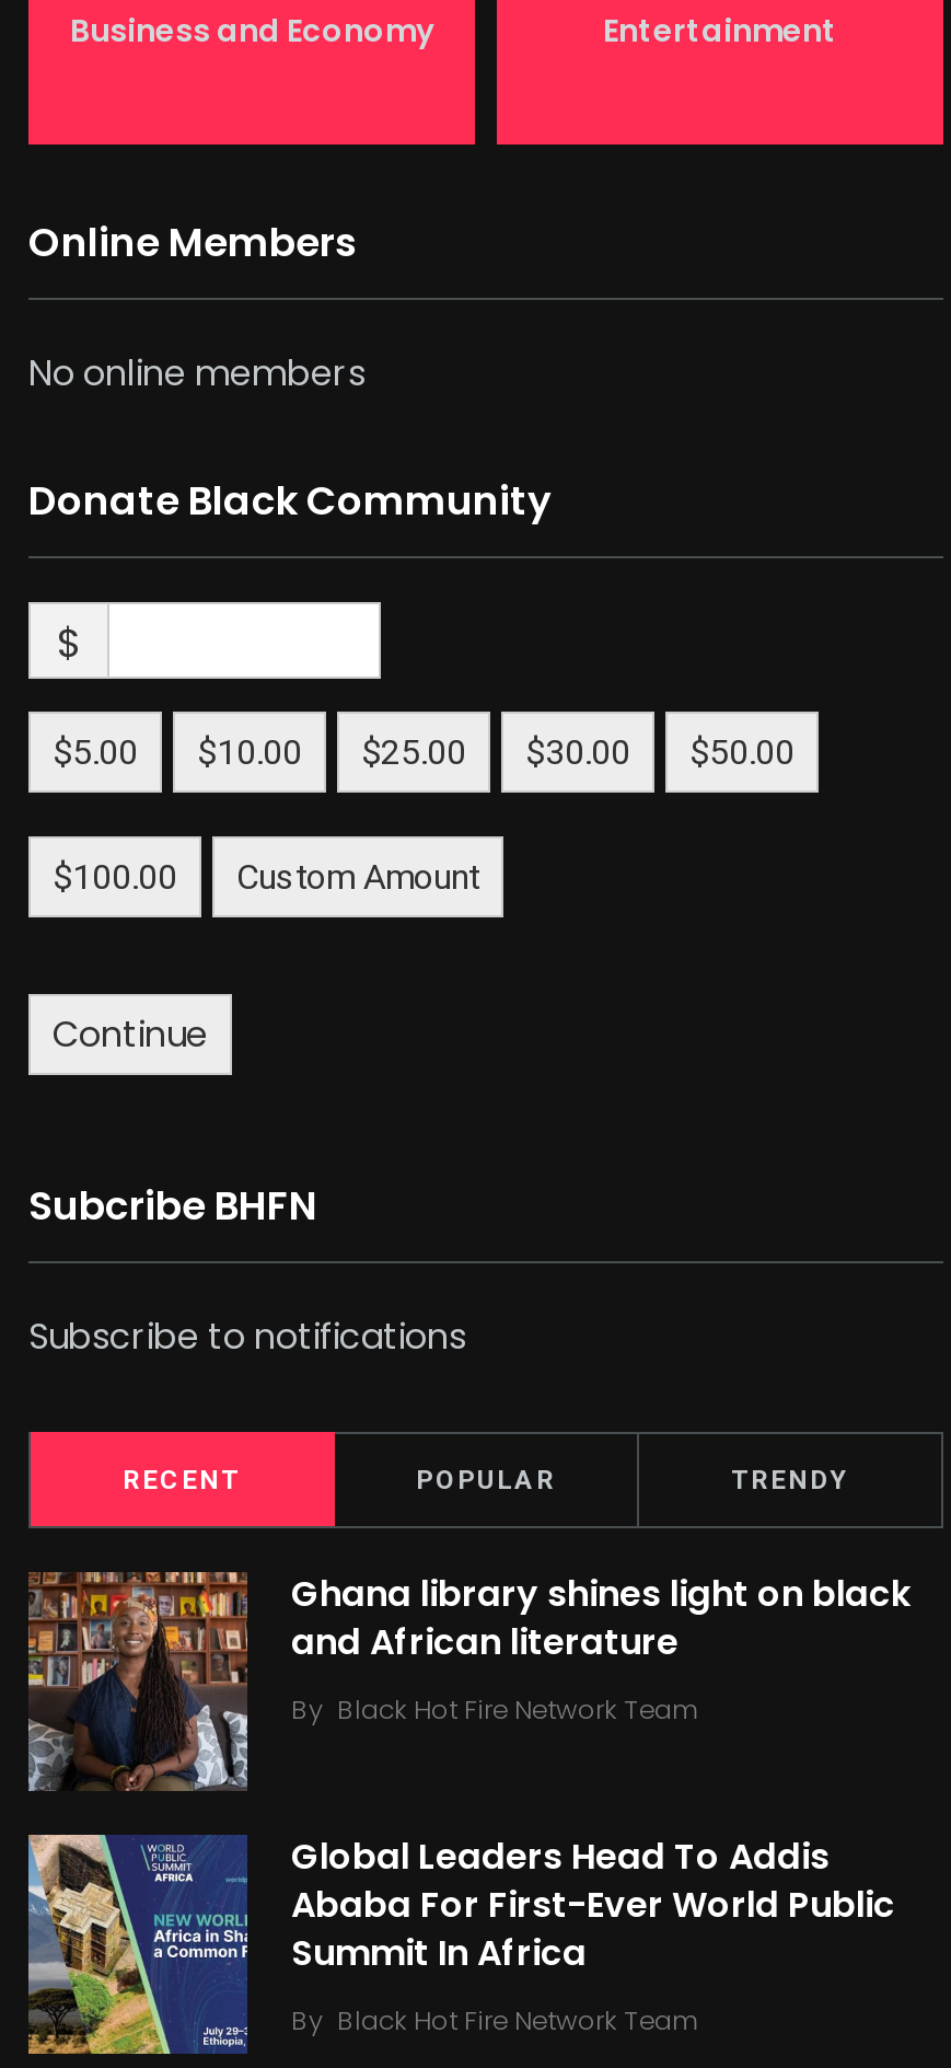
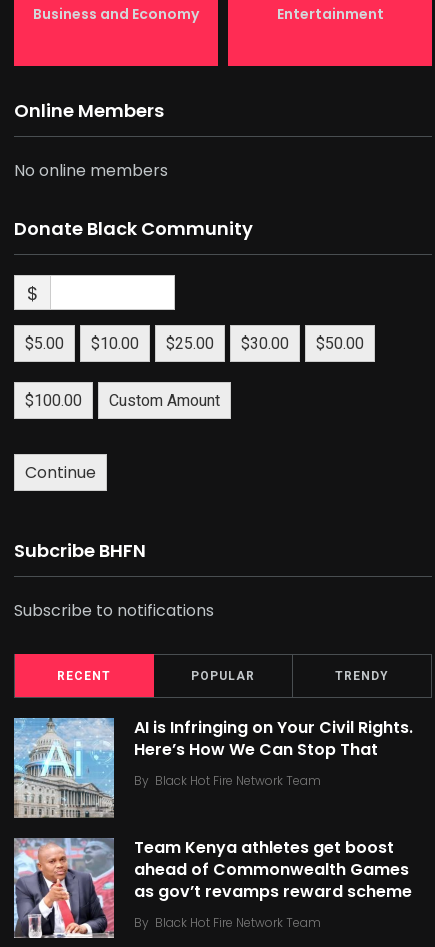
- [image]
- Ghana library shines light on black
- and African literature
+ [image]
+ AI is Infringing on Your Civil Rights.
+ Here’s How We Can Stop That

- [image]
- Global Leaders Head To Addis
- Ababa For First-Ever World Public
- Summit In Africa
+ [image]
+ Team Kenya athletes get boost
+ ahead of Commonwealth Games
+ as gov’t revamps reward scheme
